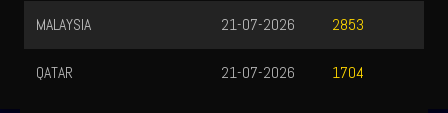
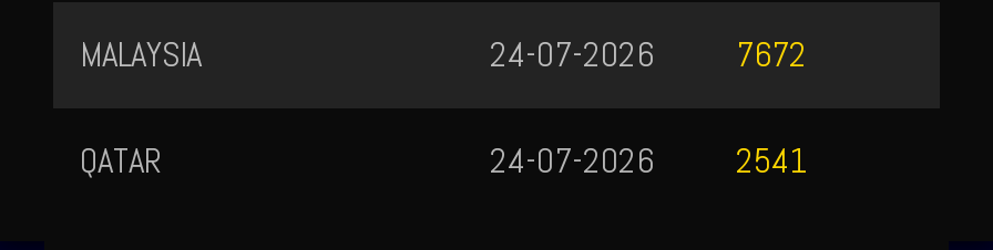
- 21-07-2026
+ 24-07-2026

- 2853
+ 7672

- 21-07-2026
+ 24-07-2026

- 1704
+ 2541
